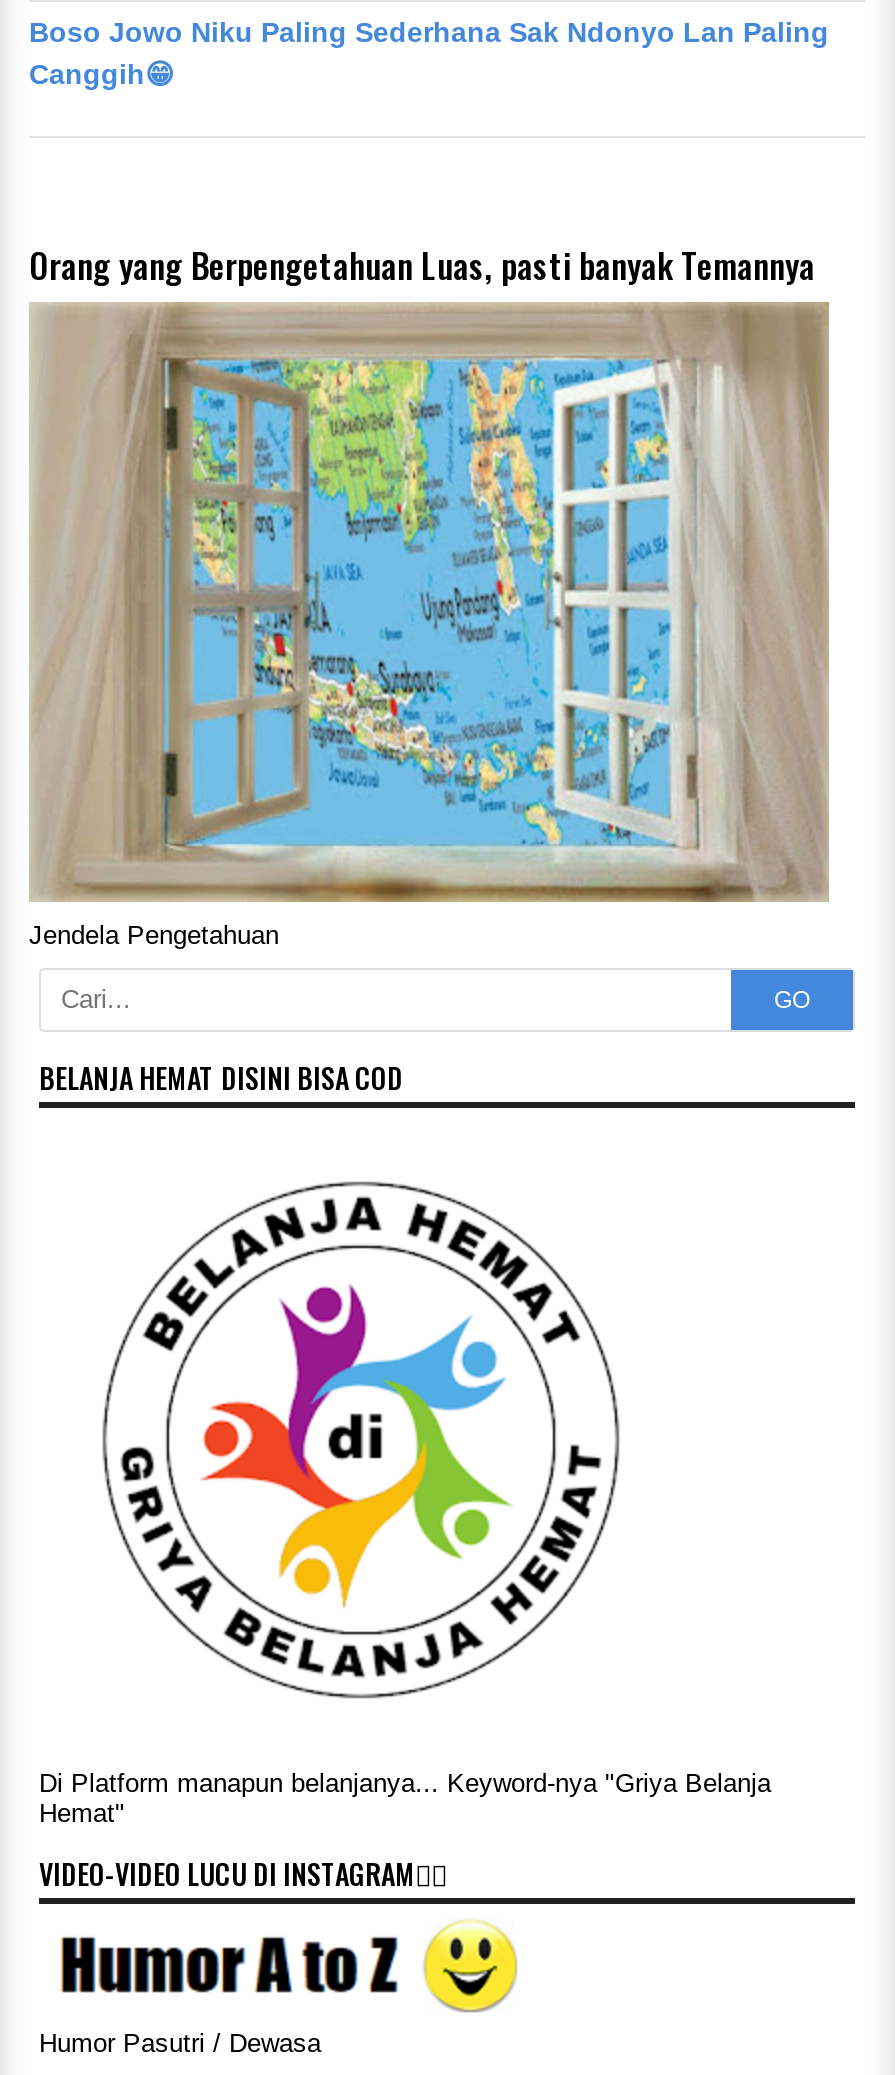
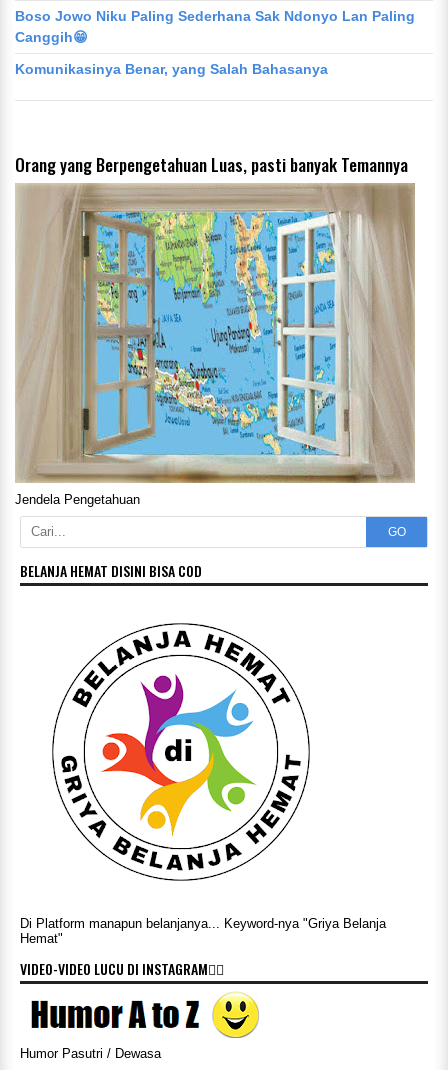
+ Komunikasinya Benar, yang Salah Bahasanya
